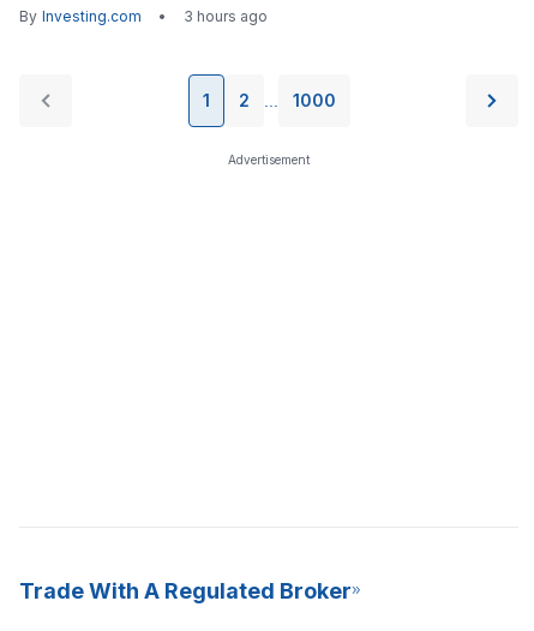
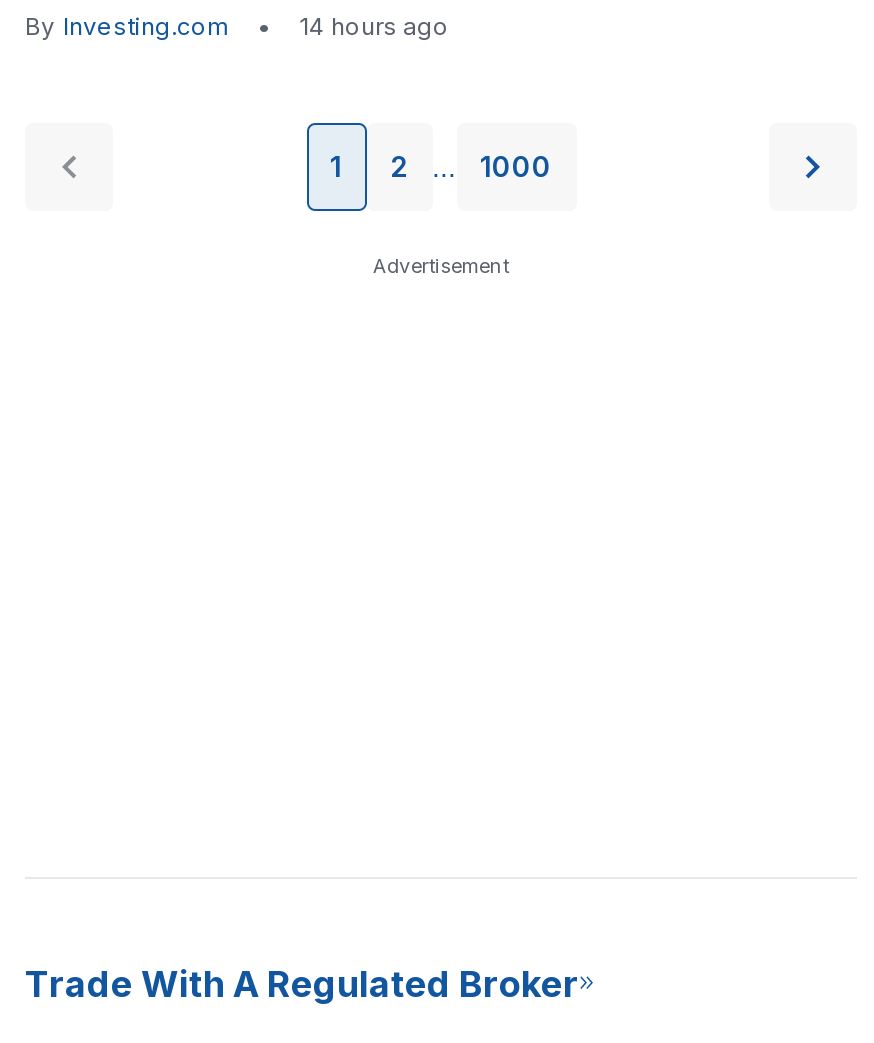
- 3 hours ago
+ 14 hours ago
